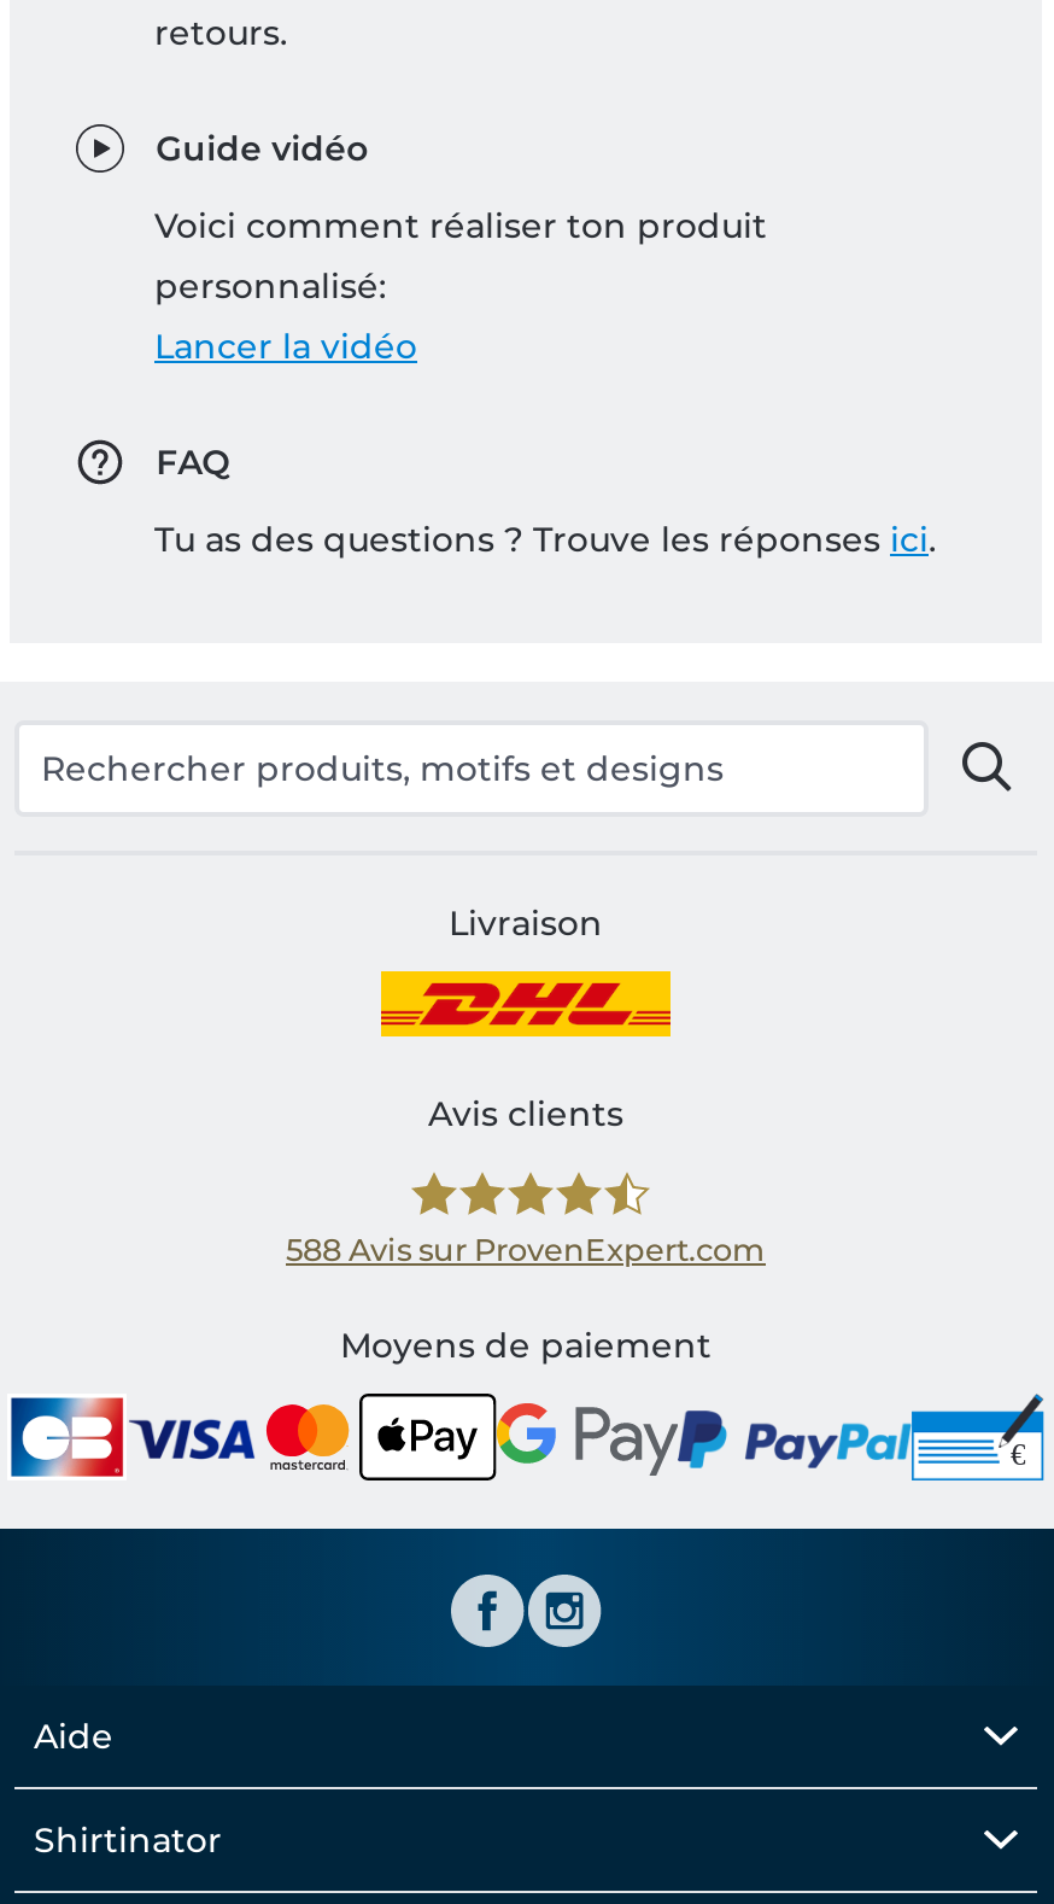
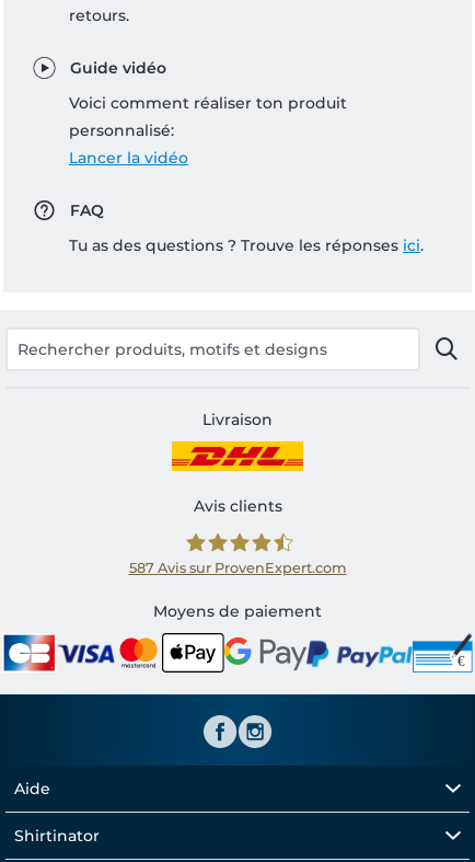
- 588 Avis sur ProvenExpert.com
+ 587 Avis sur ProvenExpert.com
